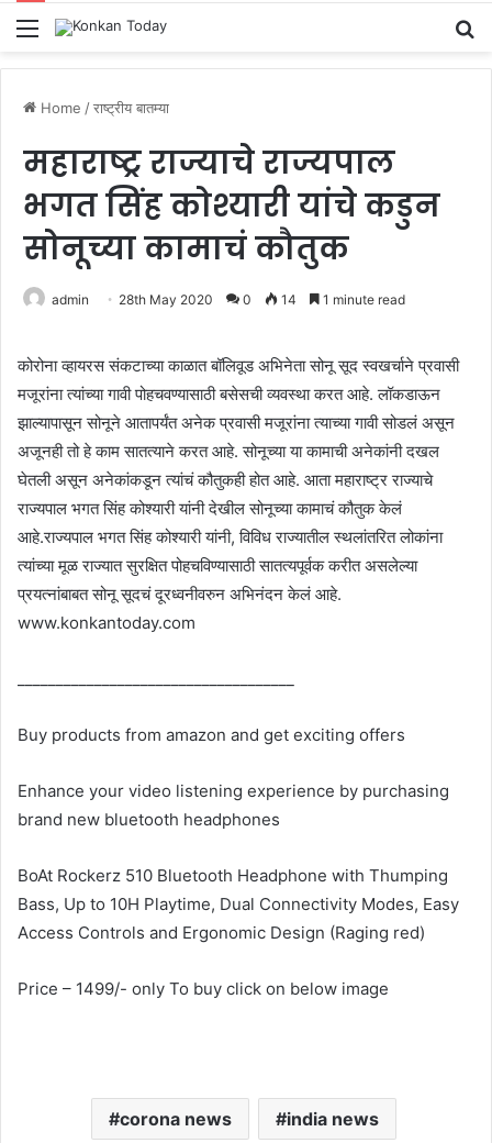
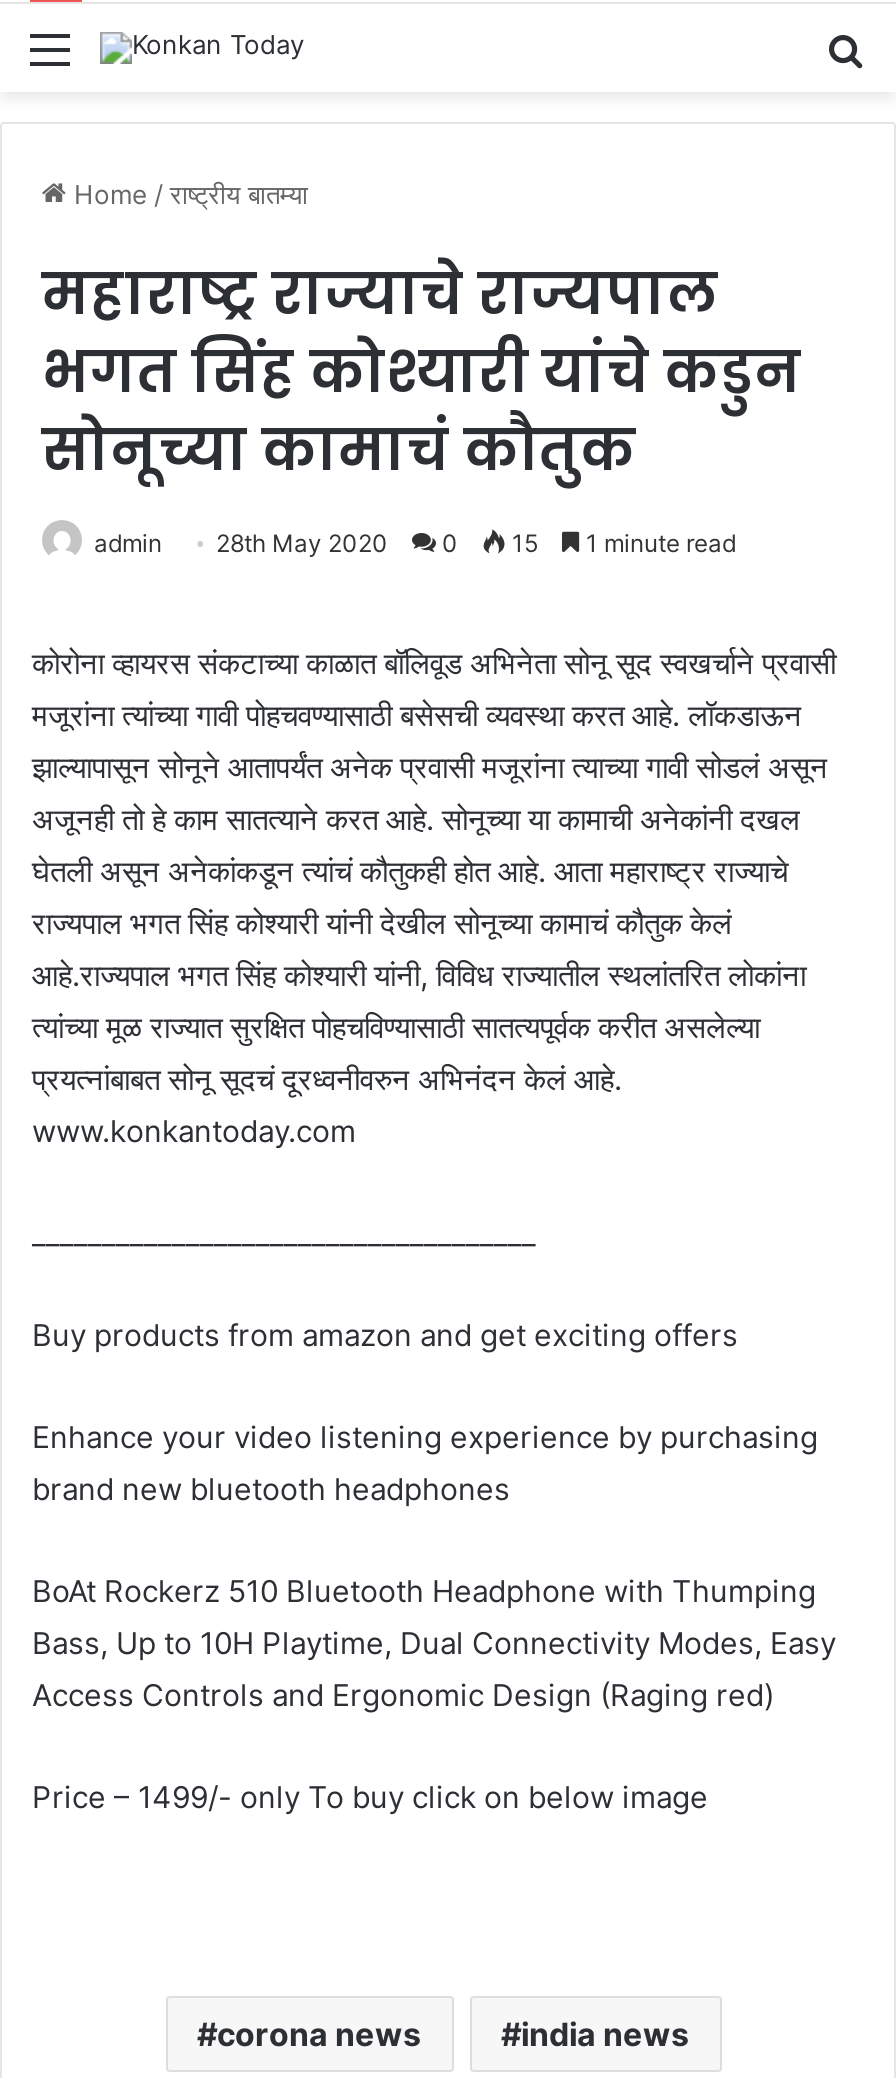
- admin 28th May 2020 0 14 1 minute read
+ admin 28th May 2020 0 15 1 minute read
